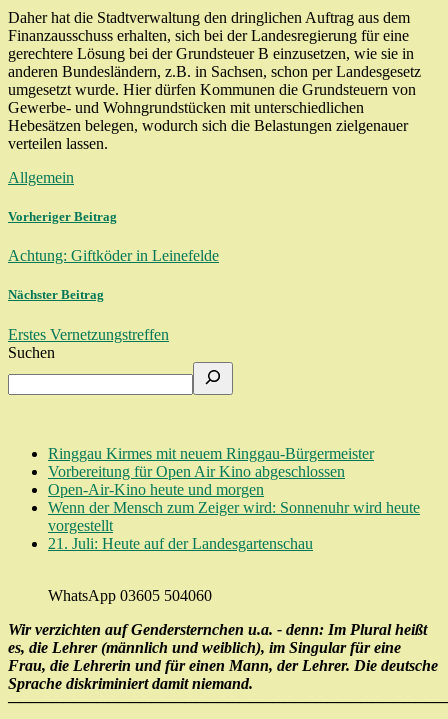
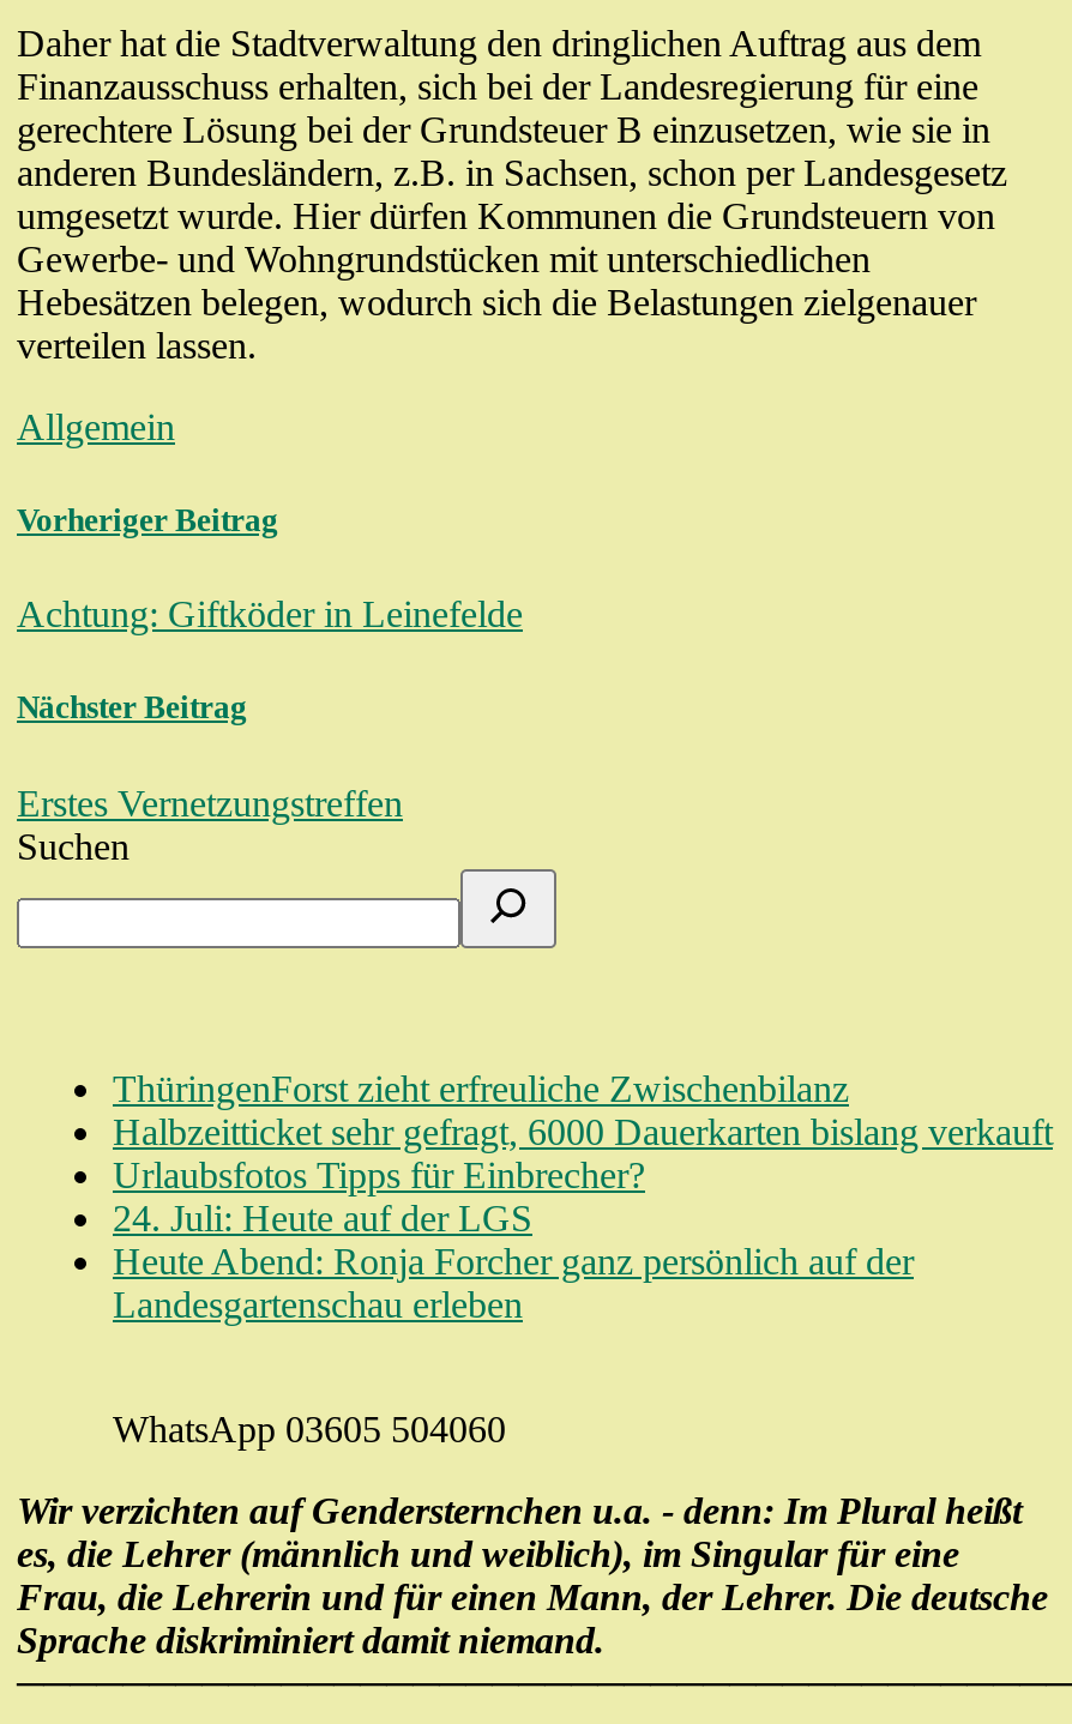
- Ringgau Kirmes mit neuem Ringgau-Bürgermeister
- Vorbereitung für Open Air Kino abgeschlossen
- Open-Air-Kino heute und morgen
- Wenn der Mensch zum Zeiger wird: Sonnenuhr wird heute
- vorgestellt
- 21. Juli: Heute auf der Landesgartenschau
+ ThüringenForst zieht erfreuliche Zwischenbilanz
+ Halbzeitticket sehr gefragt, 6000 Dauerkarten bislang verkauft
+ Urlaubsfotos Tipps für Einbrecher?
+ 24. Juli: Heute auf der LGS
+ Heute Abend: Ronja Forcher ganz persönlich auf der
+ Landesgartenschau erleben
